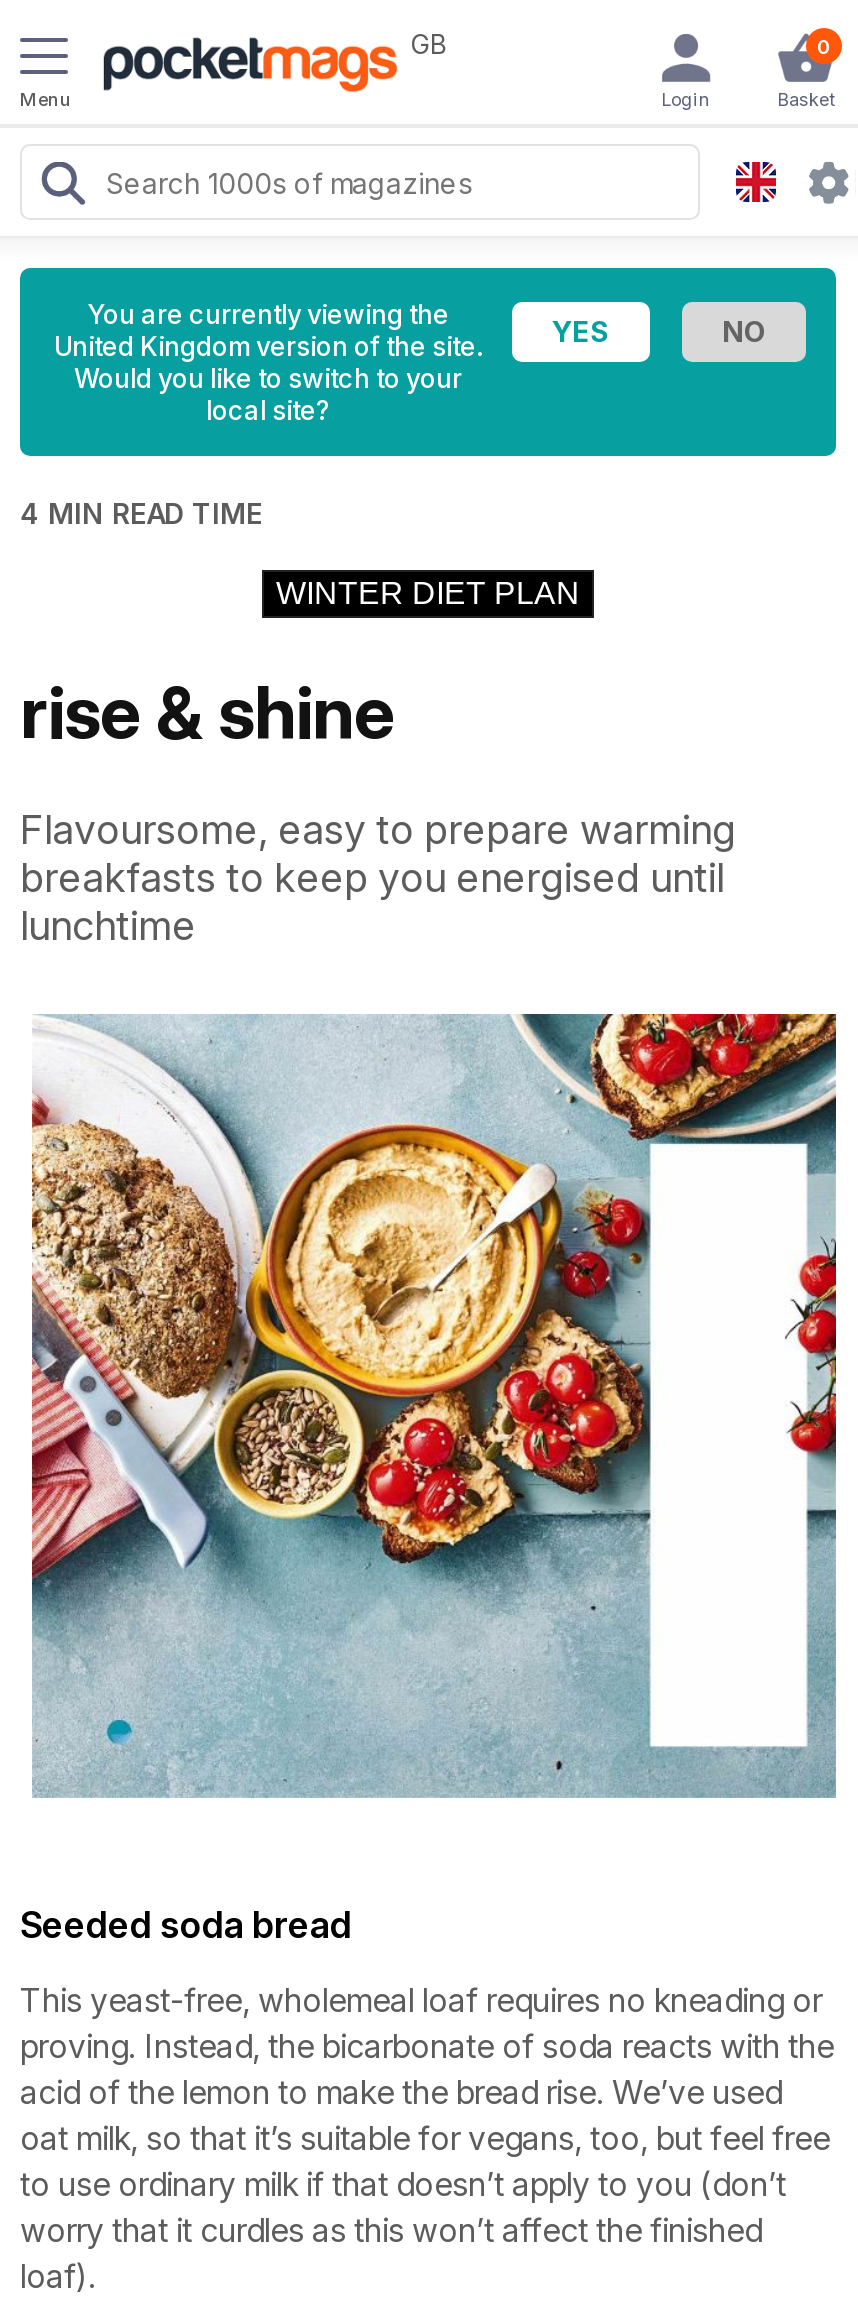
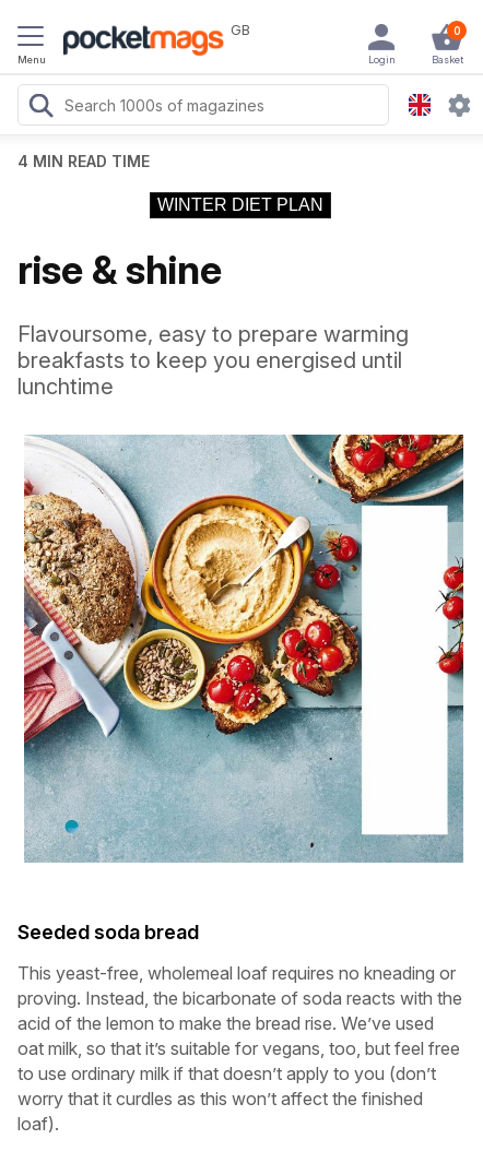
- [image]
- You are currently viewing the
- United Kingdom version of the site.
- Would you like to switch to your
- local site?
